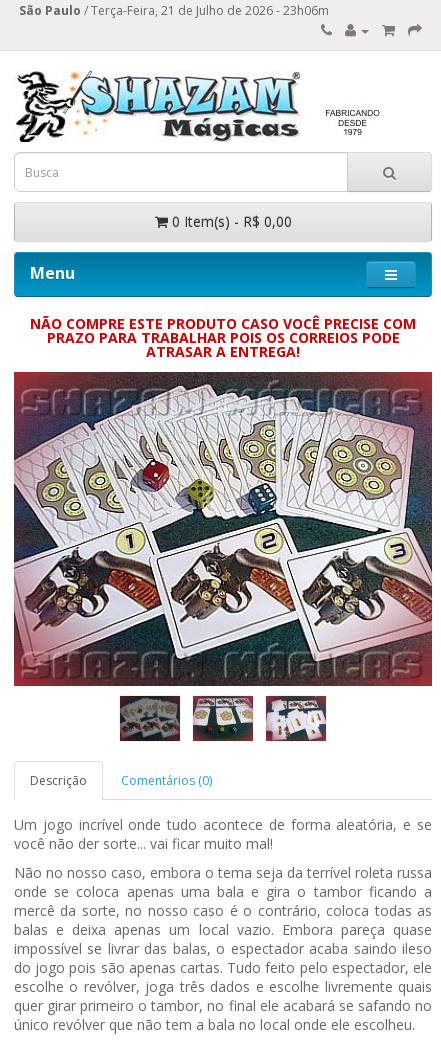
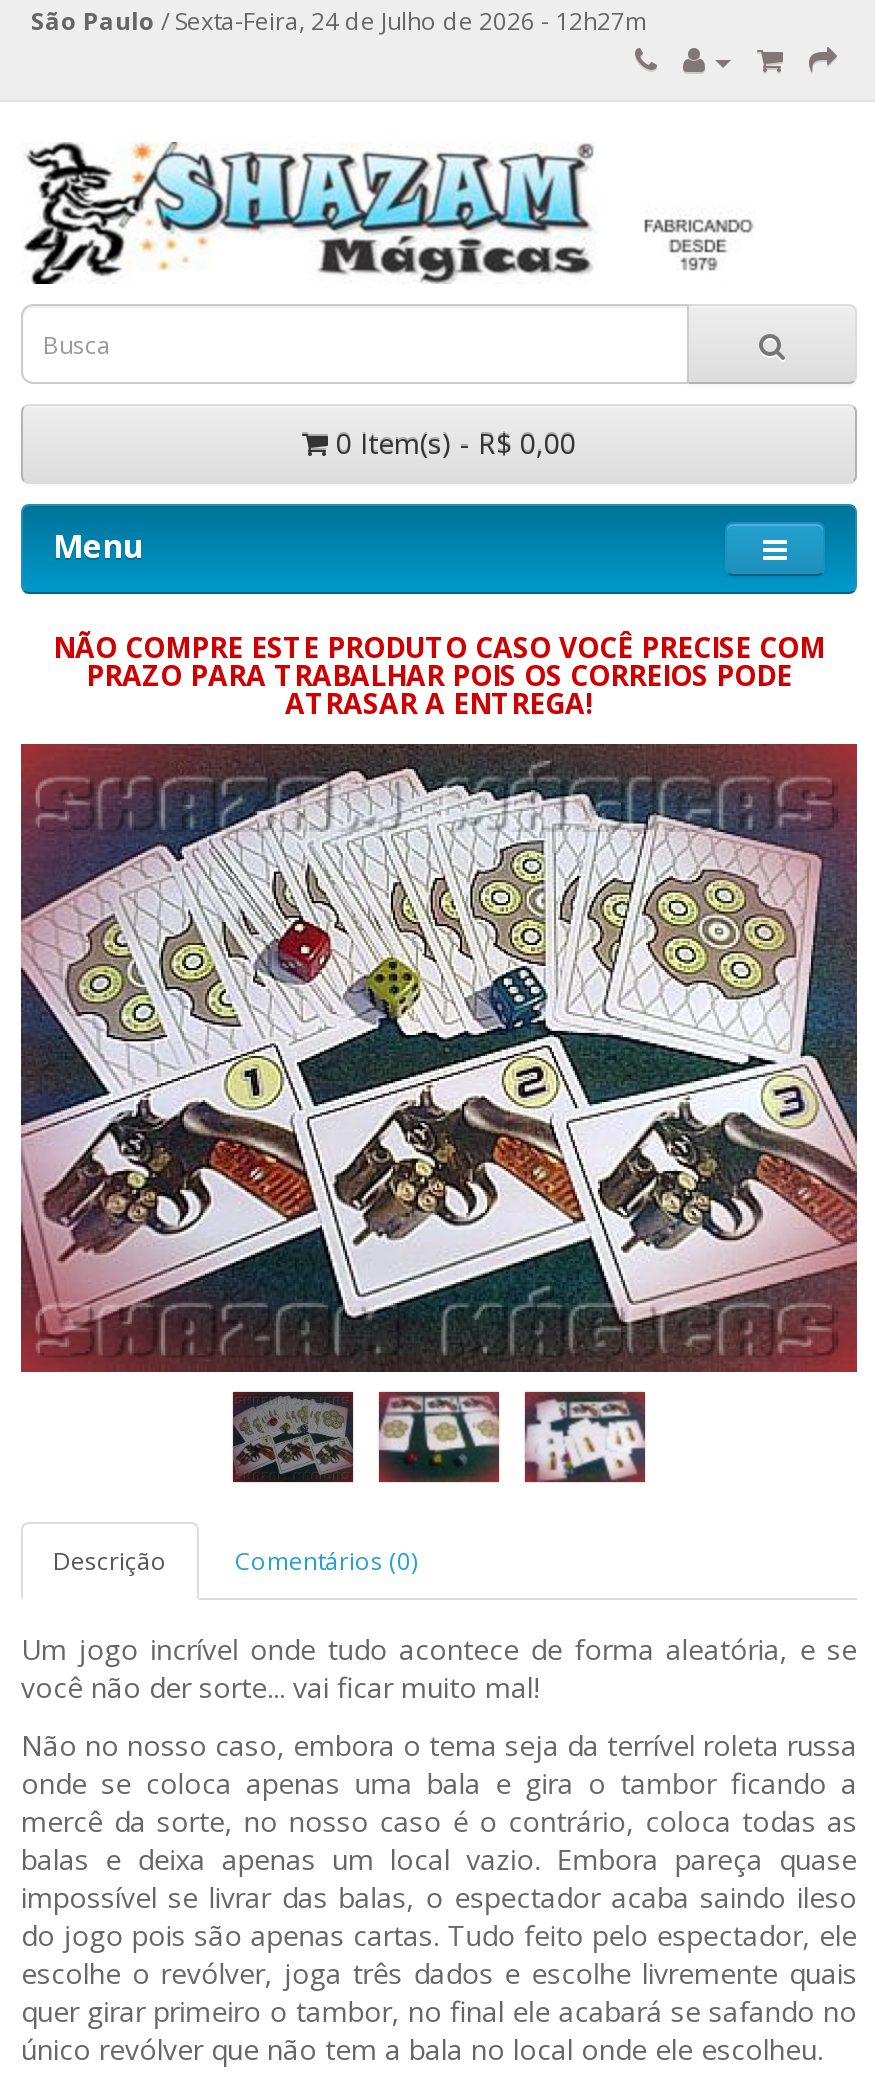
- São Paulo / Terça-Feira, 21 de Julho de 2026 - 23h06m
+ São Paulo / Sexta-Feira, 24 de Julho de 2026 - 12h27m
